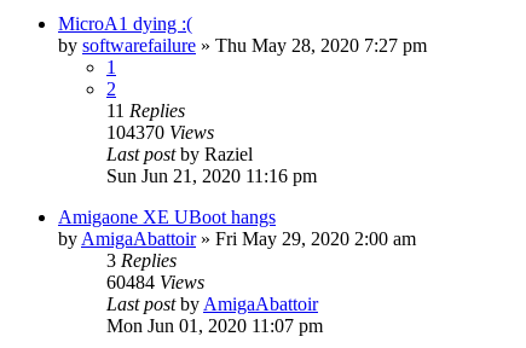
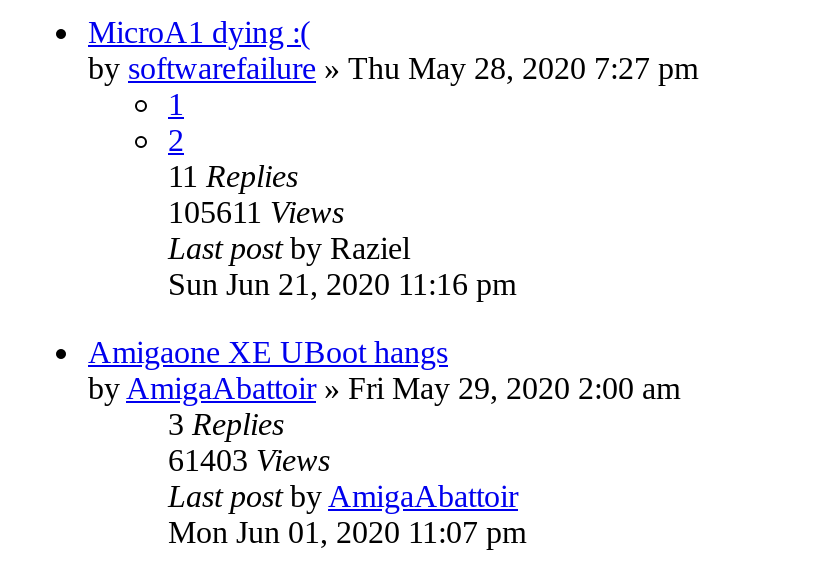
- 104370 Views
+ 105611 Views

- 60484 Views
+ 61403 Views
